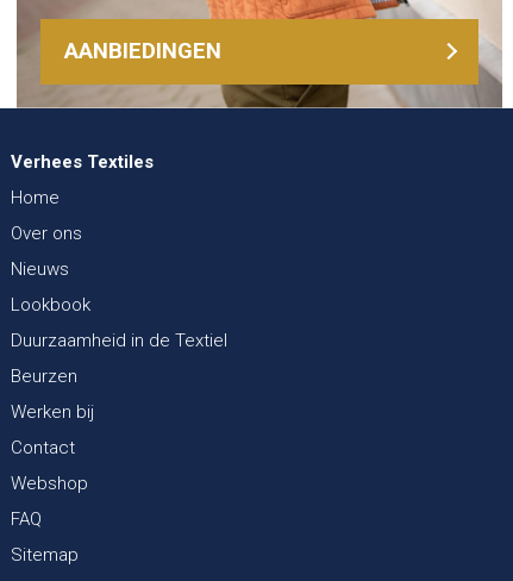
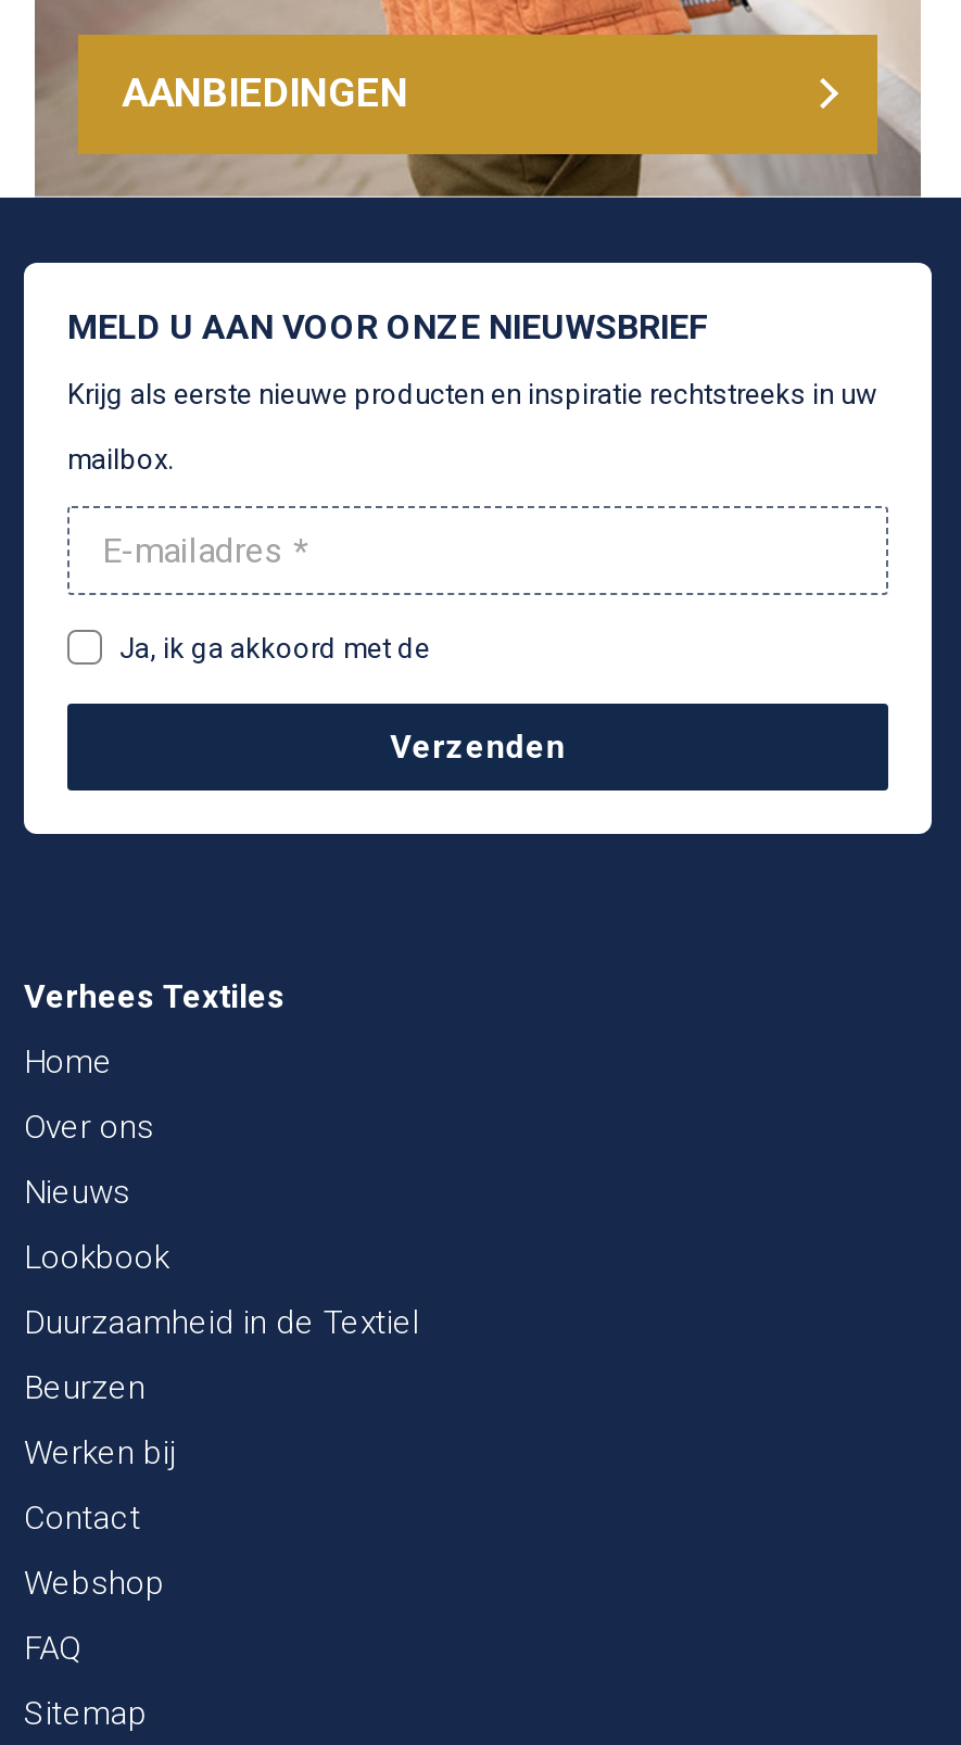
+ [image]
+ MELD U AAN VOOR ONZE NIEUWSBRIEF
+ Krijg als eerste nieuwe producten en inspiratie rechtstreeks in uw
+ mailbox.

+ Ja, ik ga akkoord met de
+ Verzenden
